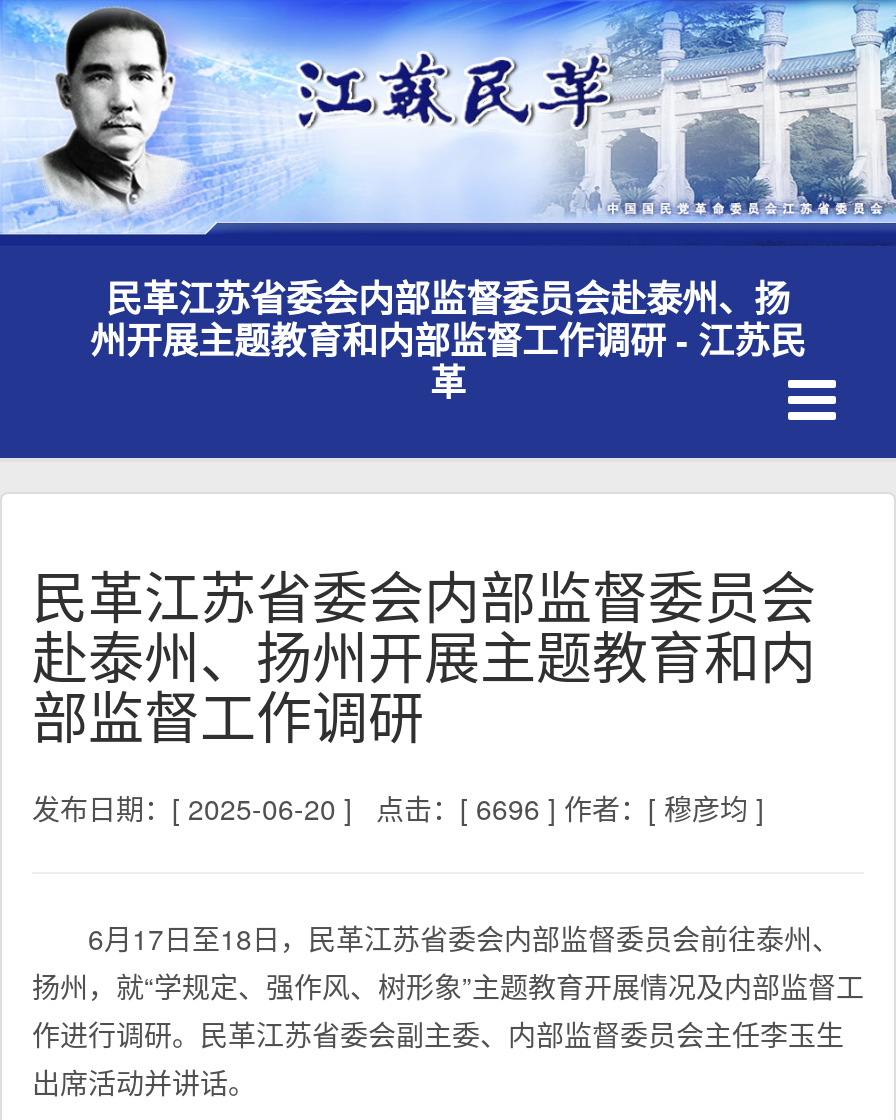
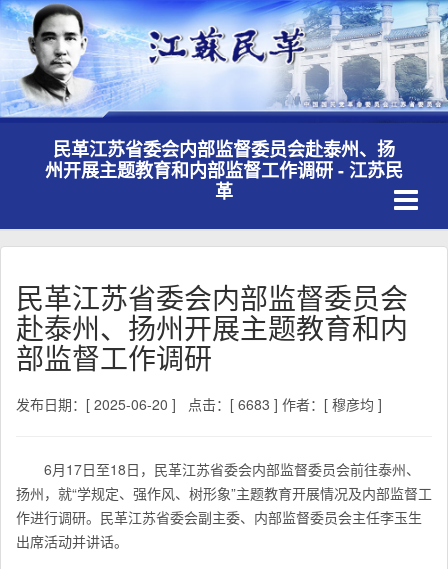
- 发布日期：[ 2025-06-20 ] 点击：[ 6696 ] 作者：[ 穆彦均 ]
+ 发布日期：[ 2025-06-20 ] 点击：[ 6683 ] 作者：[ 穆彦均 ]
